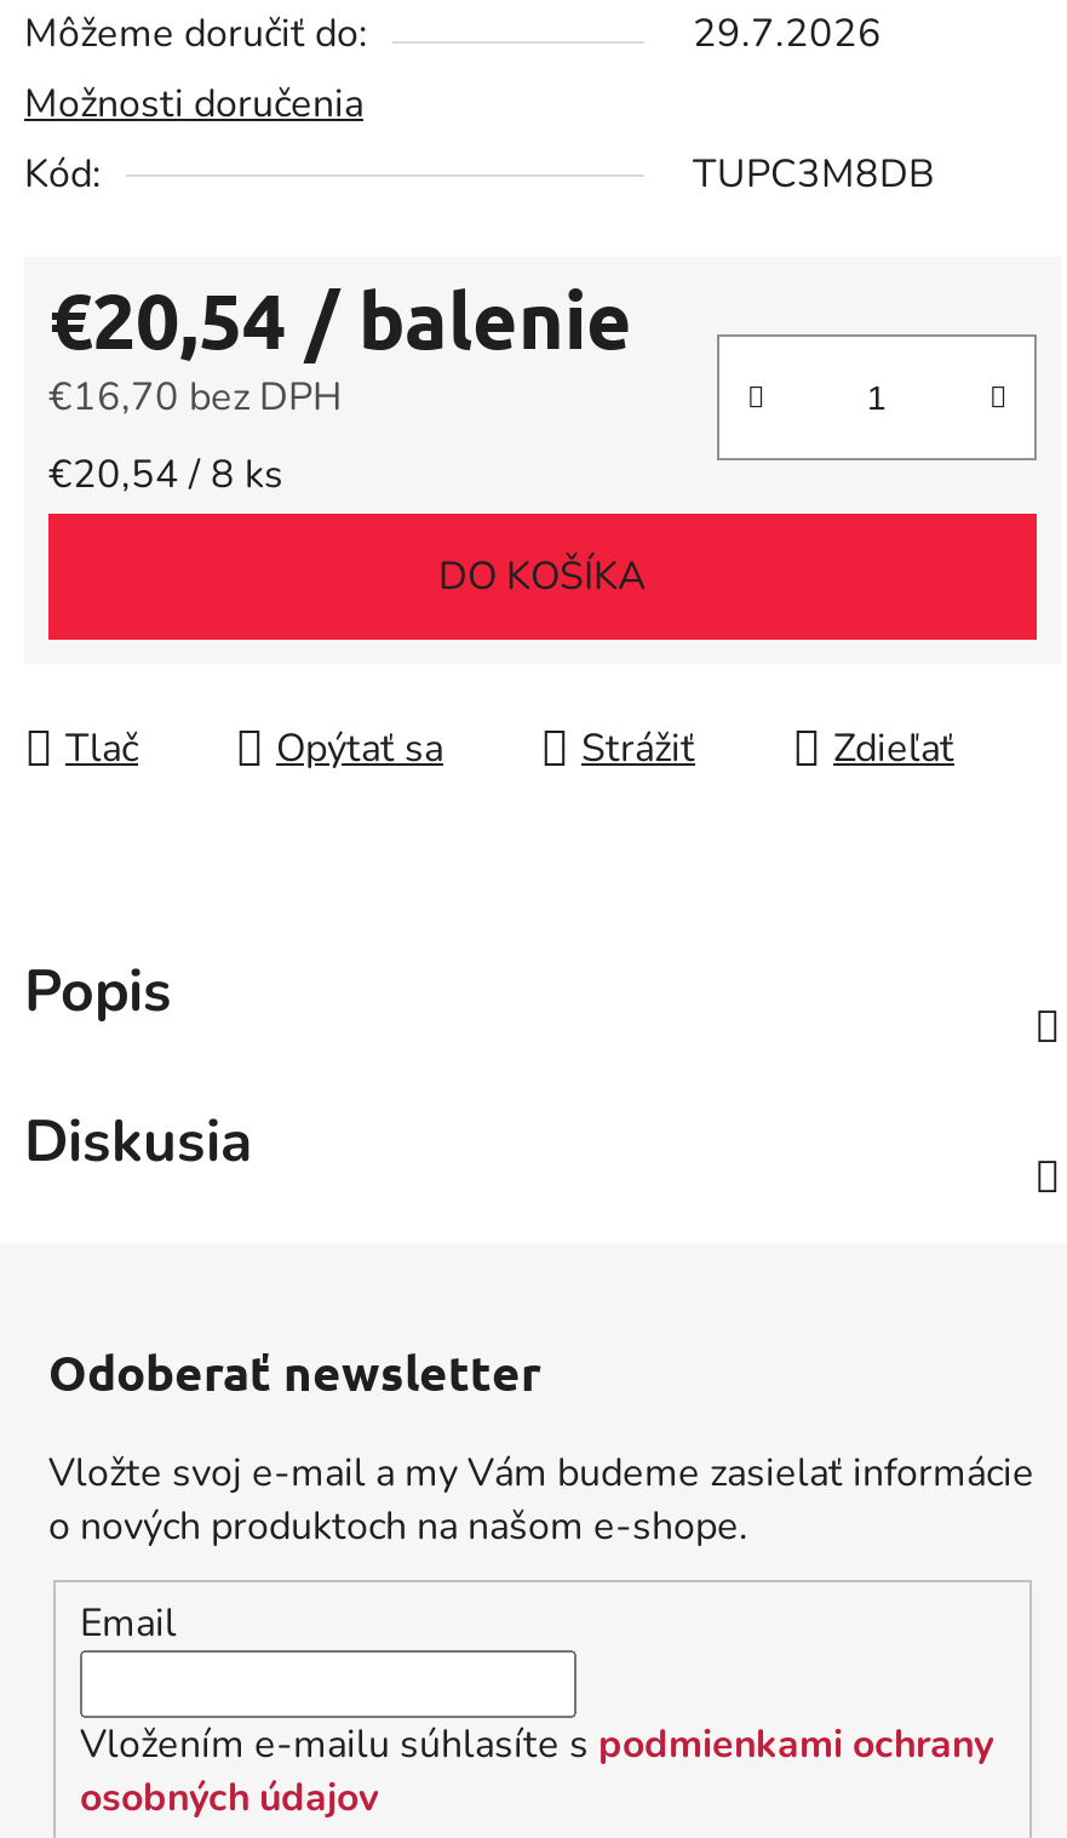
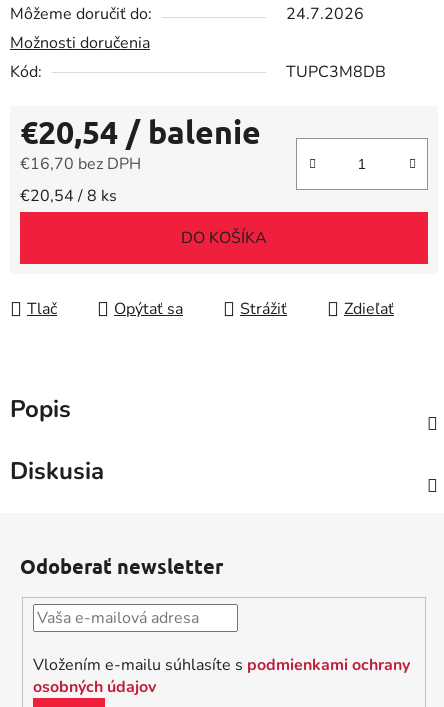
- 29.7.2026
+ 24.7.2026

- Vložte svoj e-mail a my Vám budeme zasielať informácie
- o nových produktoch na našom e-shope.
- Email
